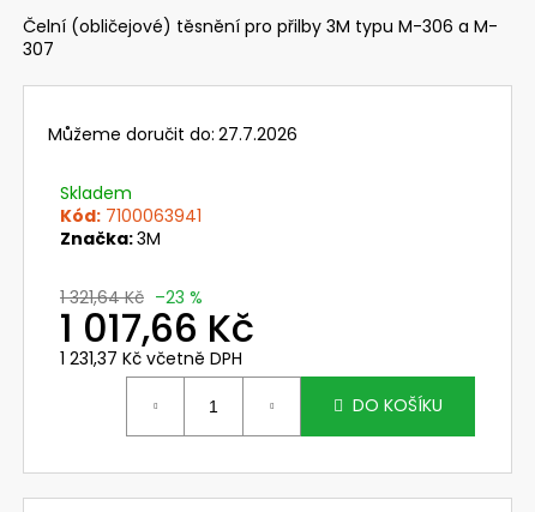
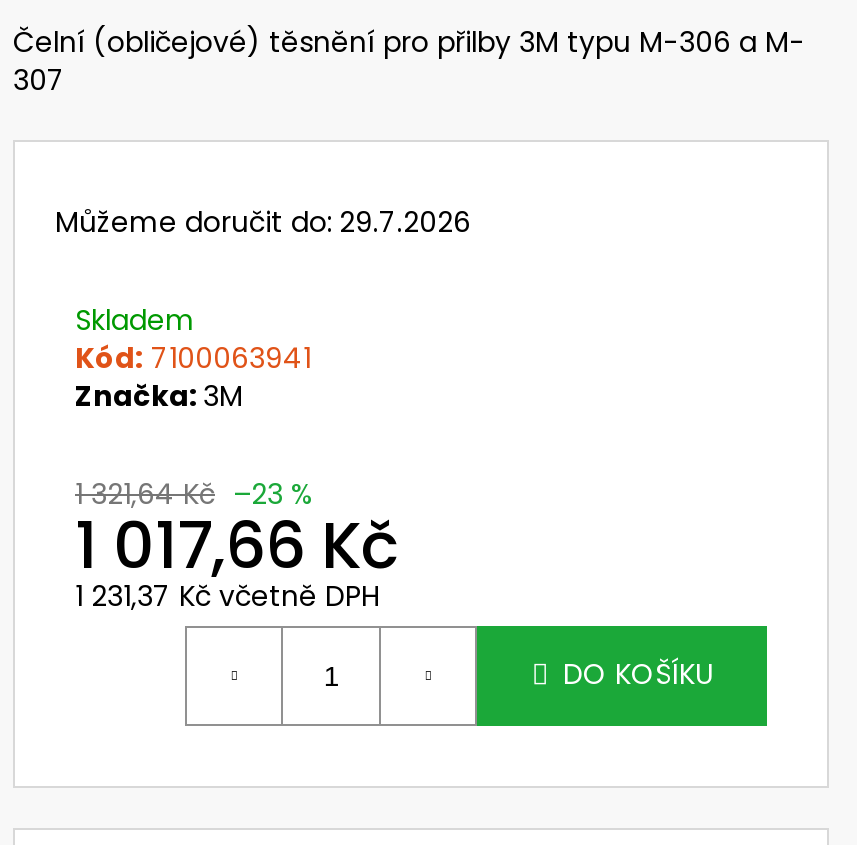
- Můžeme doručit do: 27.7.2026
+ Můžeme doručit do: 29.7.2026
